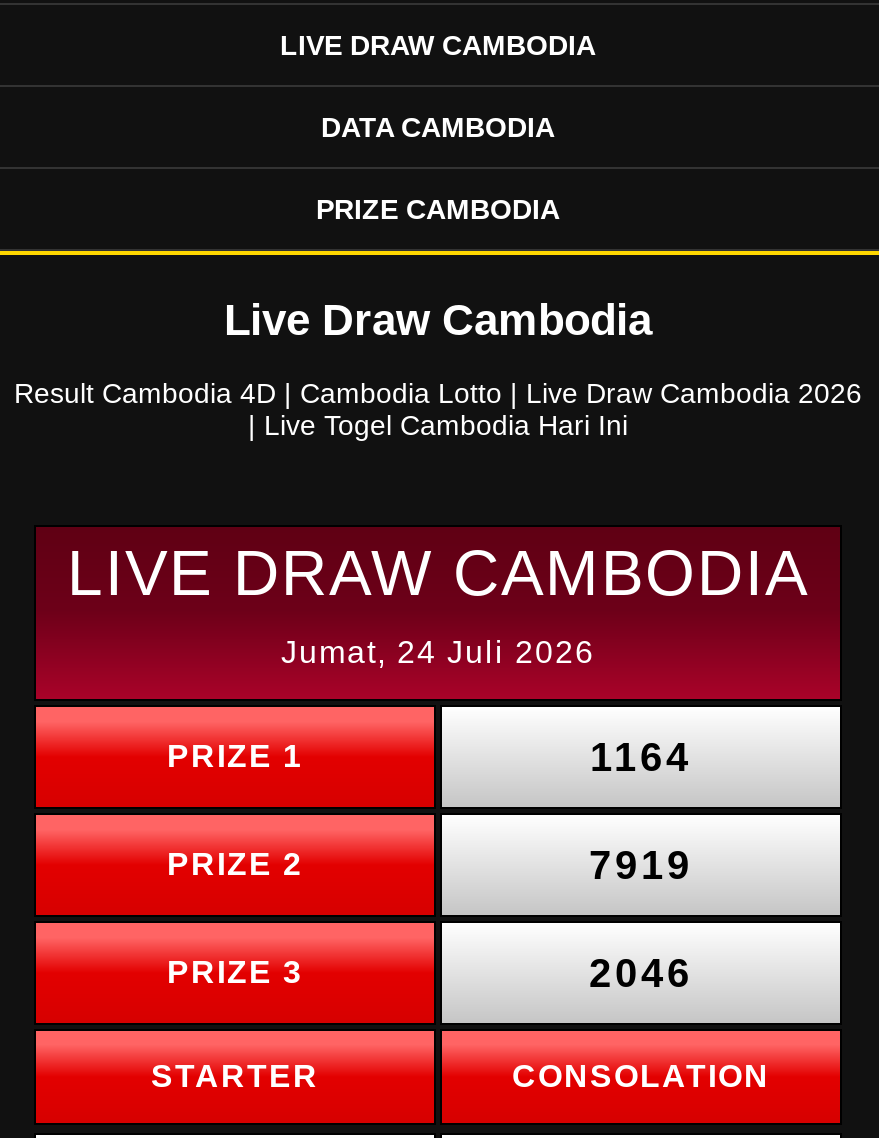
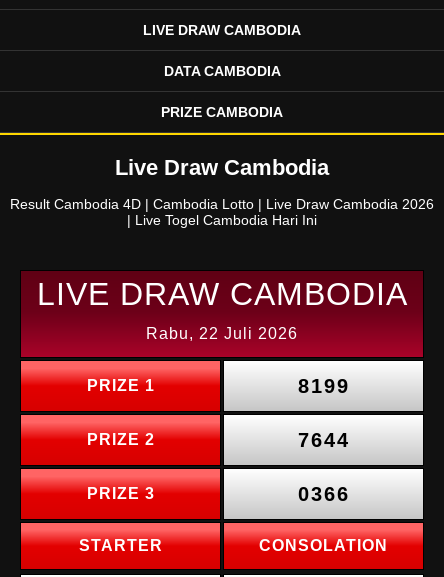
- Jumat, 24 Juli 2026
+ Rabu, 22 Juli 2026

- 1164
+ 8199

- 7919
+ 7644

- 2046
+ 0366
